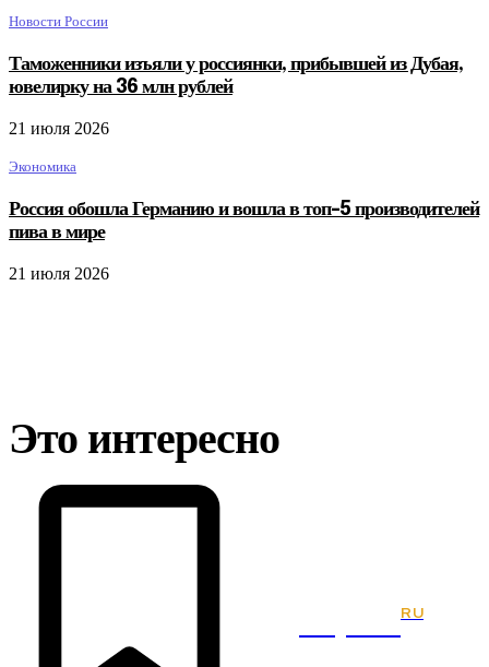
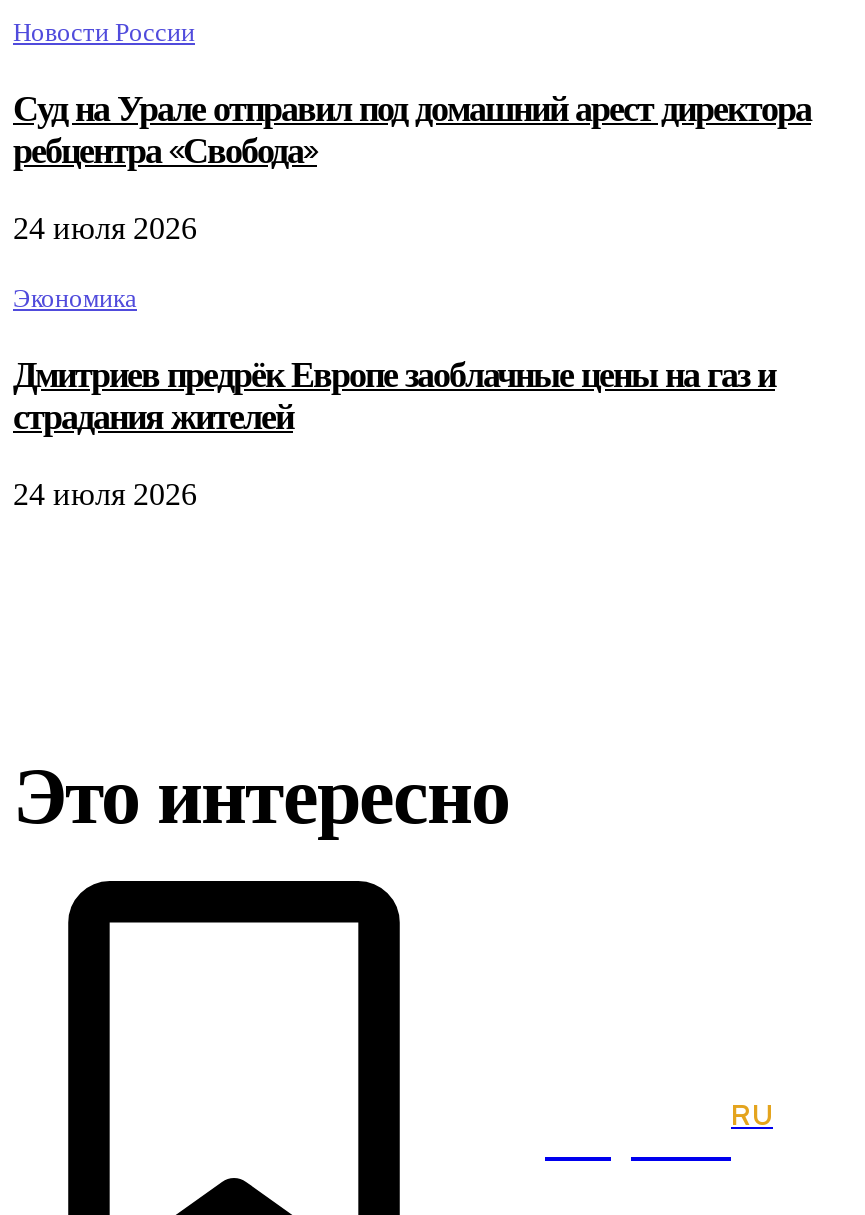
- Таможенники изъяли у россиянки, прибывшей из Дубая,
- ювелирку на 36 млн рублей
+ Суд на Урале отправил под домашний арест директора
+ ребцентра «Свобода»

- 21 июля 2026
+ 24 июля 2026

- Россия обошла Германию и вошла в топ-5 производителей
- пива в мире
+ Дмитриев предрёк Европе заоблачные цены на газ и
+ страдания жителей

- 21 июля 2026
+ 24 июля 2026
